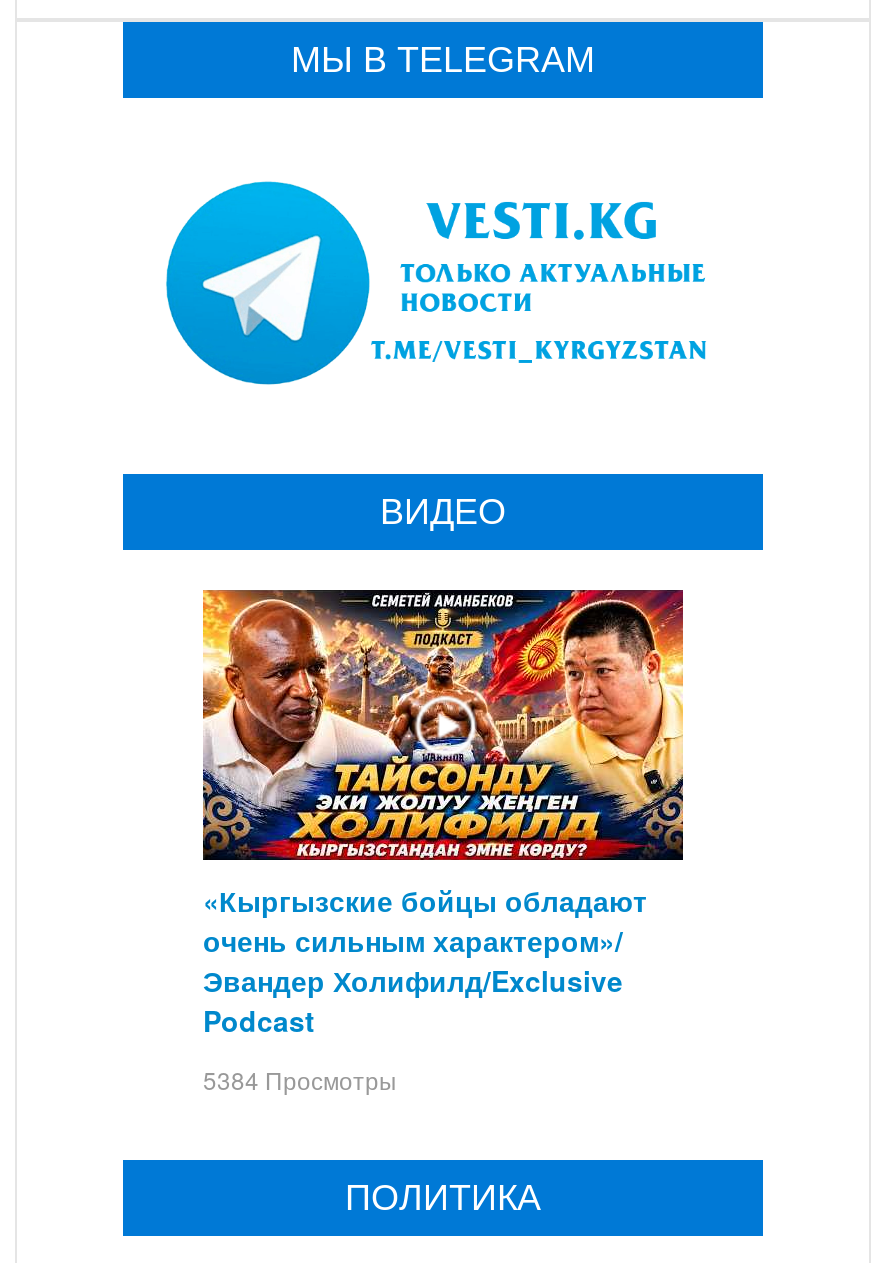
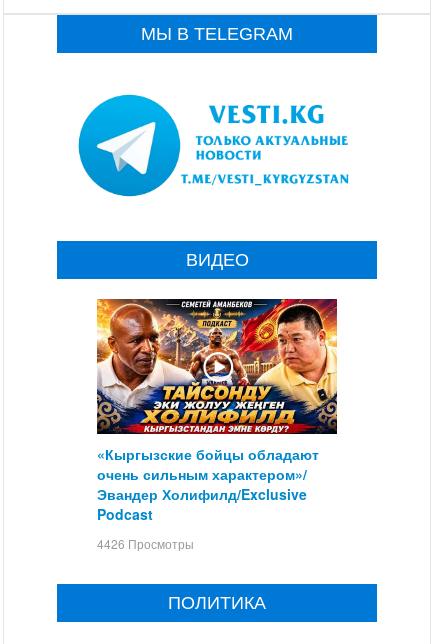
- 5384 Просмотры
+ 4426 Просмотры
